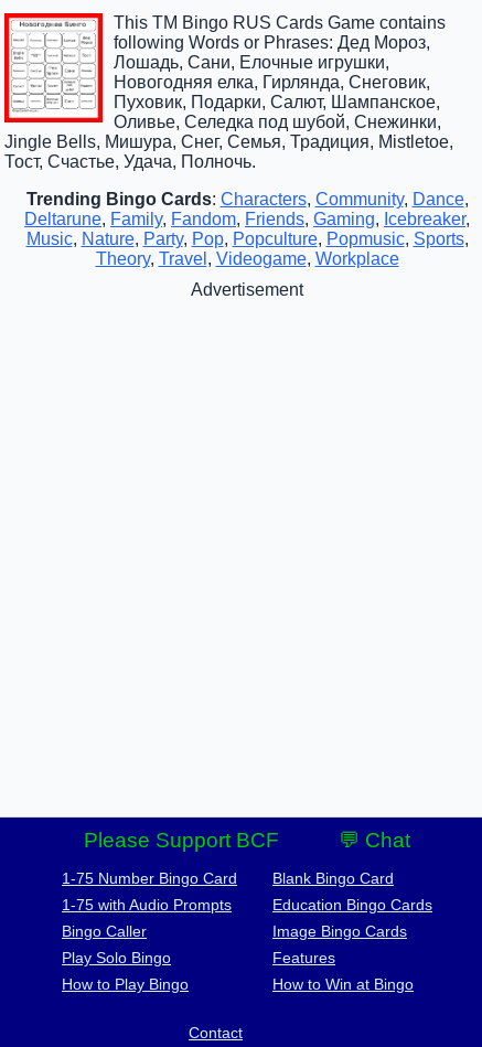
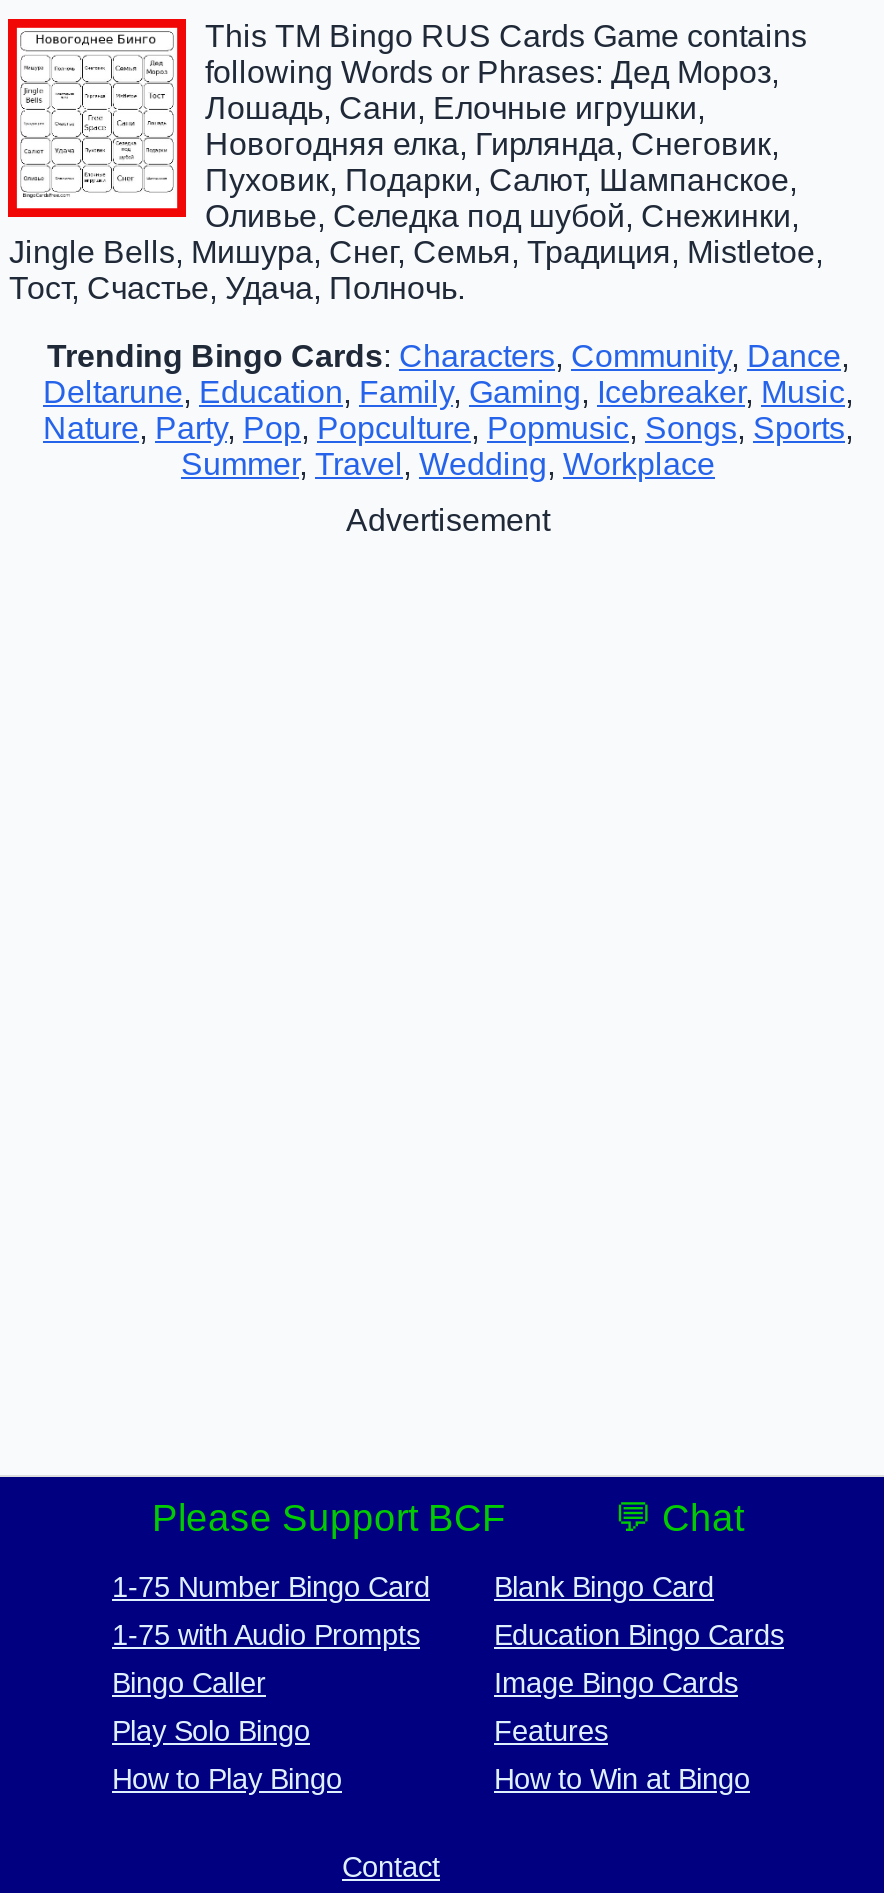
- Deltarune, Family, Fandom, Friends, Gaming, Icebreaker,
+ Deltarune, Education, Family, Gaming, Icebreaker, Music,

- Music, Nature, Party, Pop, Popculture, Popmusic, Sports,
+ Nature, Party, Pop, Popculture, Popmusic, Songs, Sports,

- Theory, Travel, Videogame, Workplace
+ Summer, Travel, Wedding, Workplace
